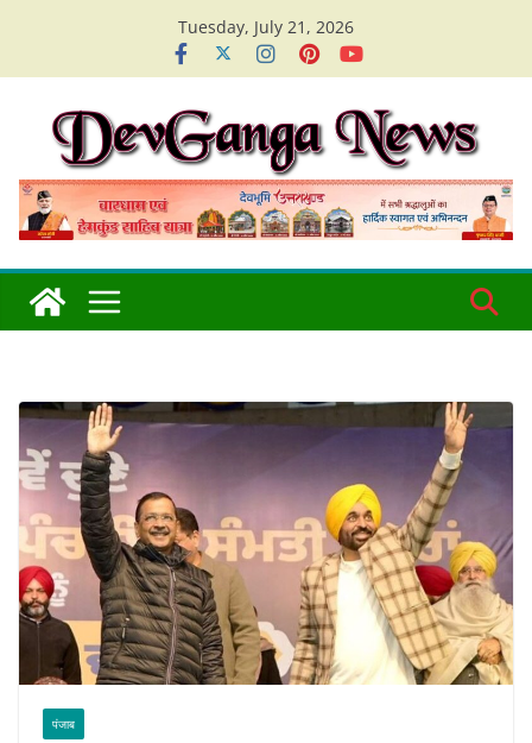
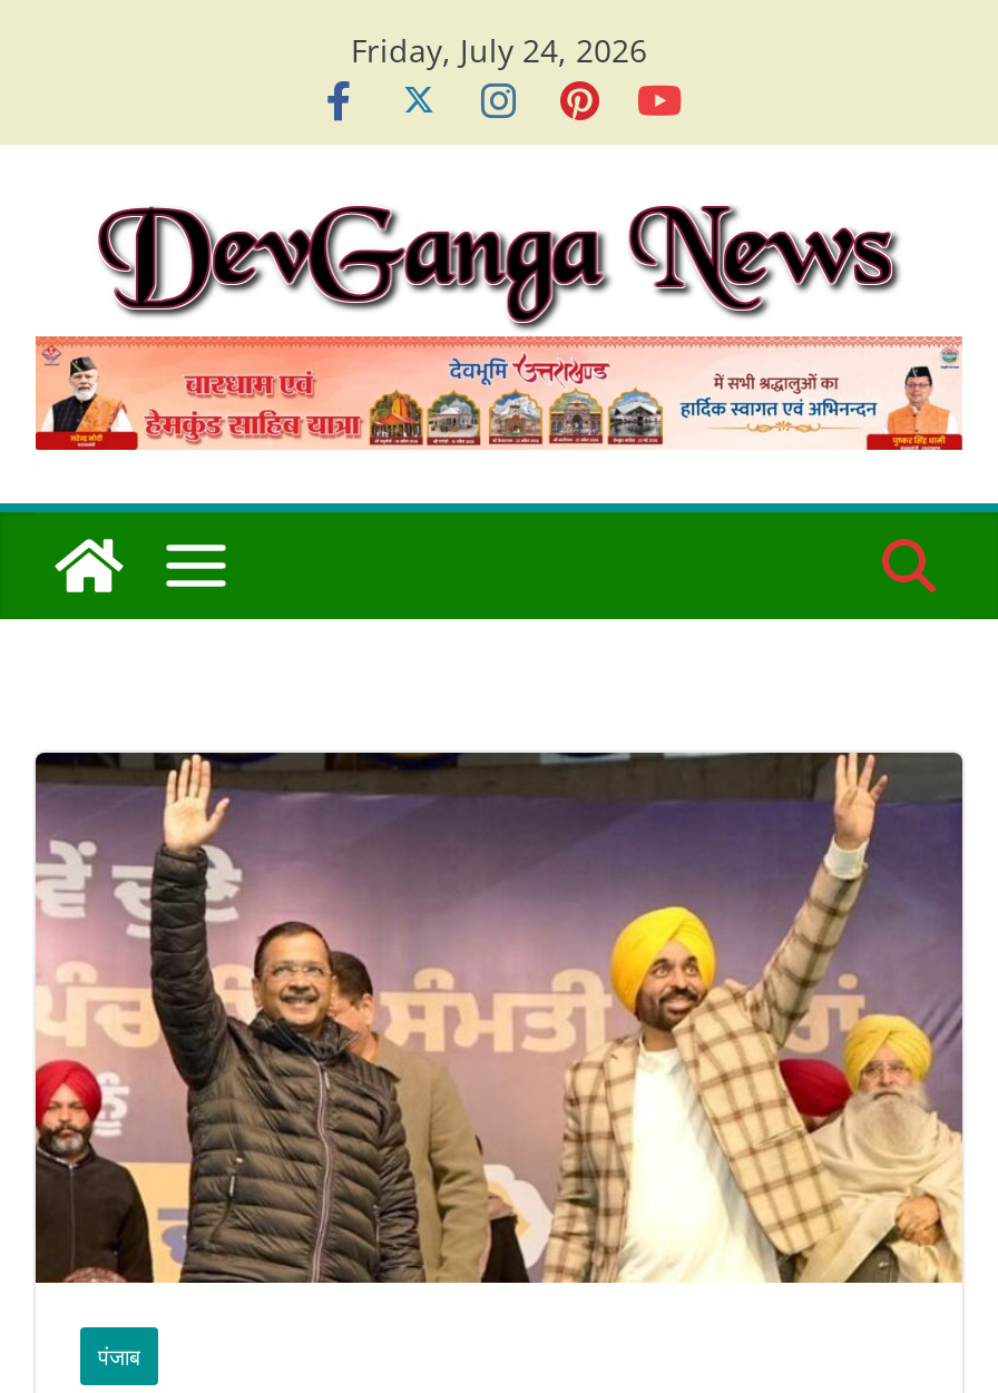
- Tuesday, July 21, 2026
+ Friday, July 24, 2026
